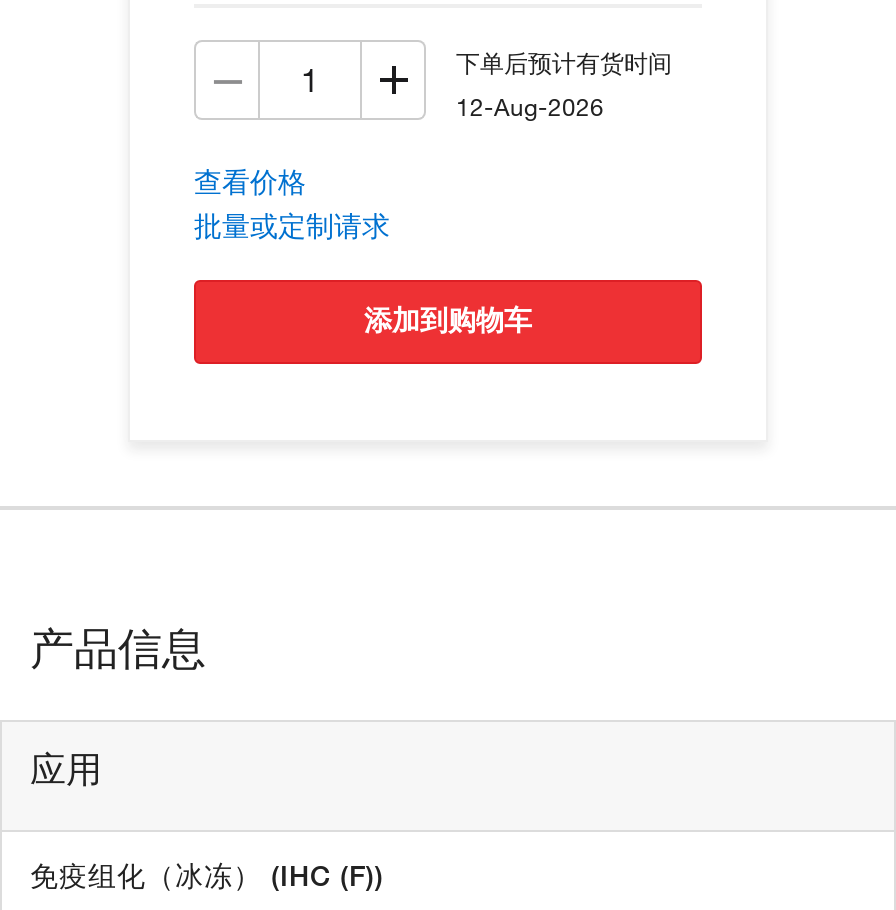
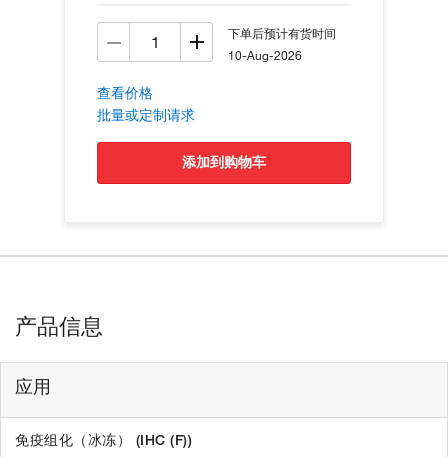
- 12-Aug-2026
+ 10-Aug-2026
